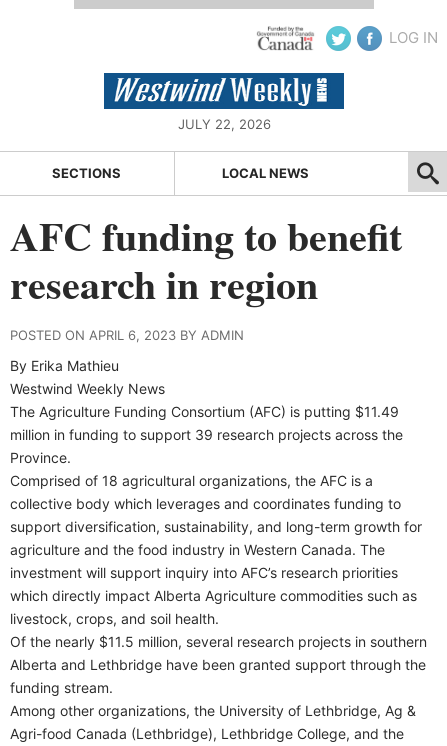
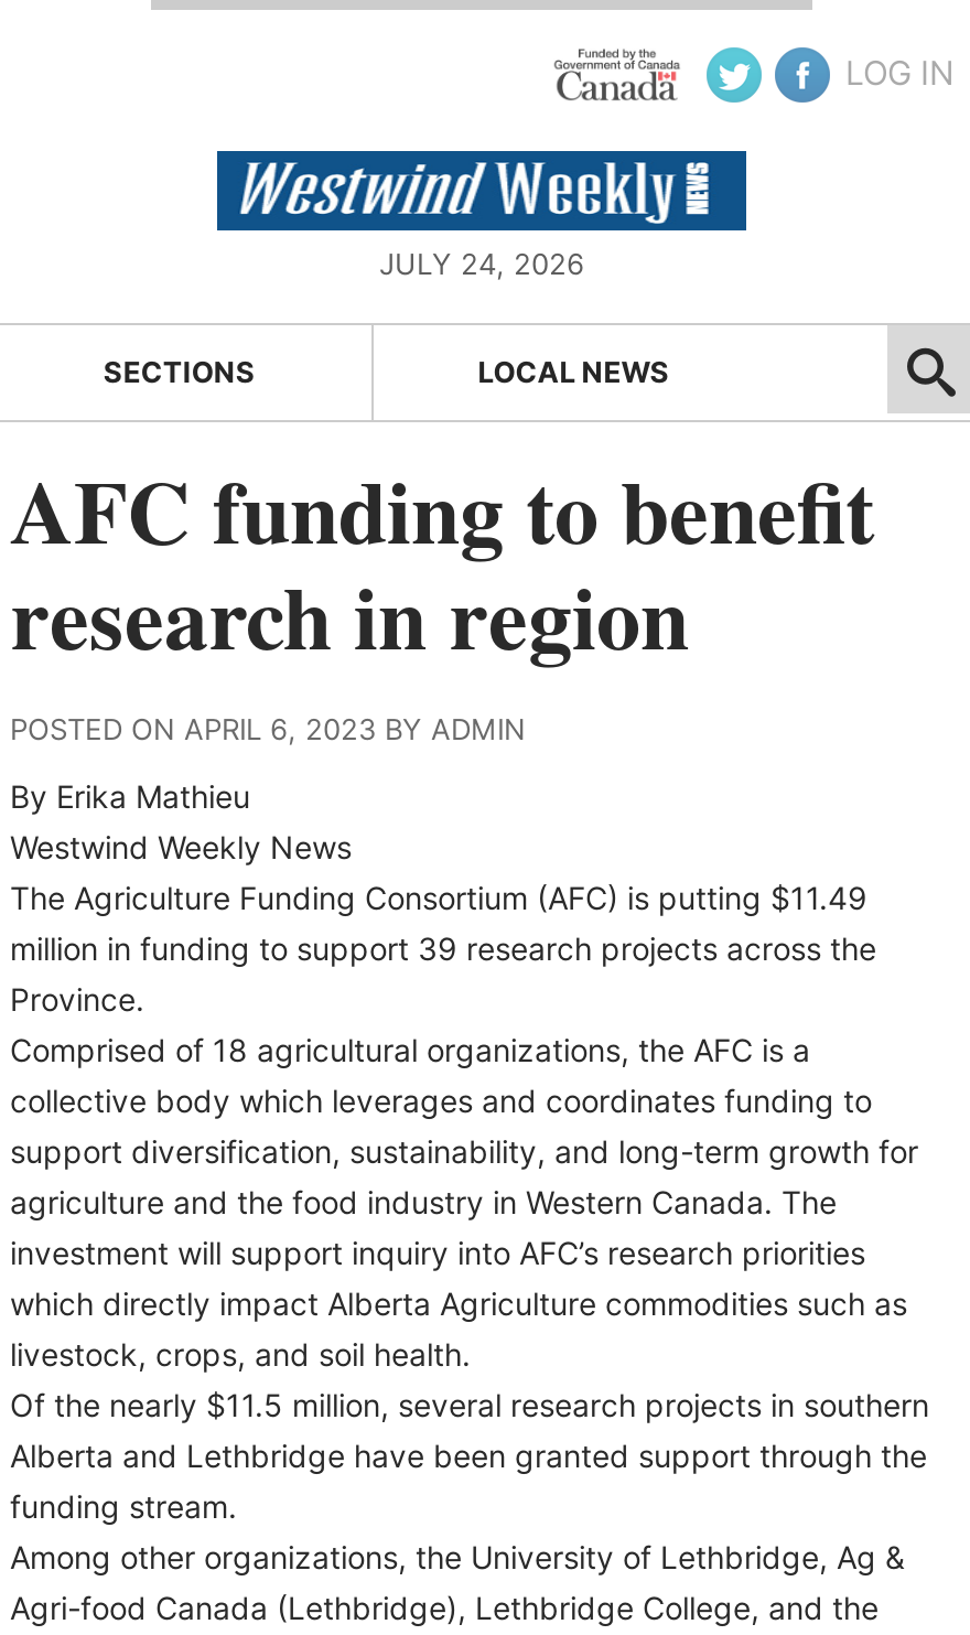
- JULY 22, 2026
+ JULY 24, 2026
